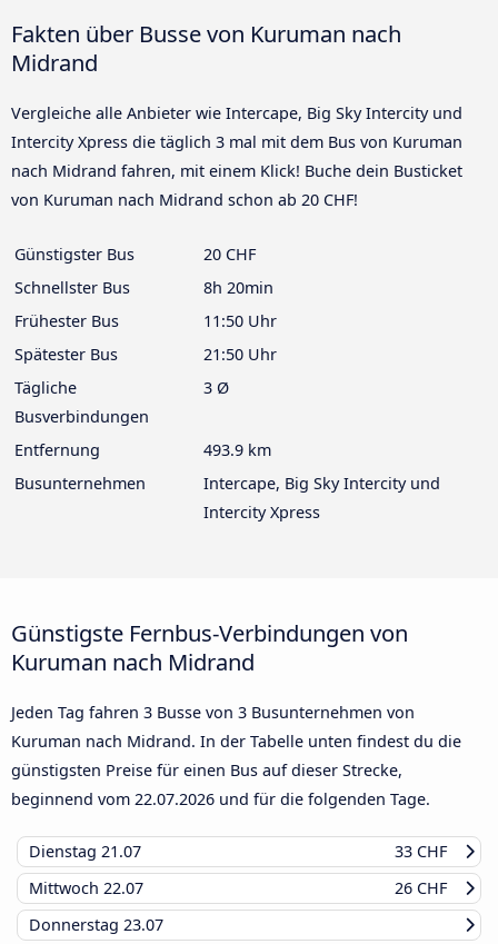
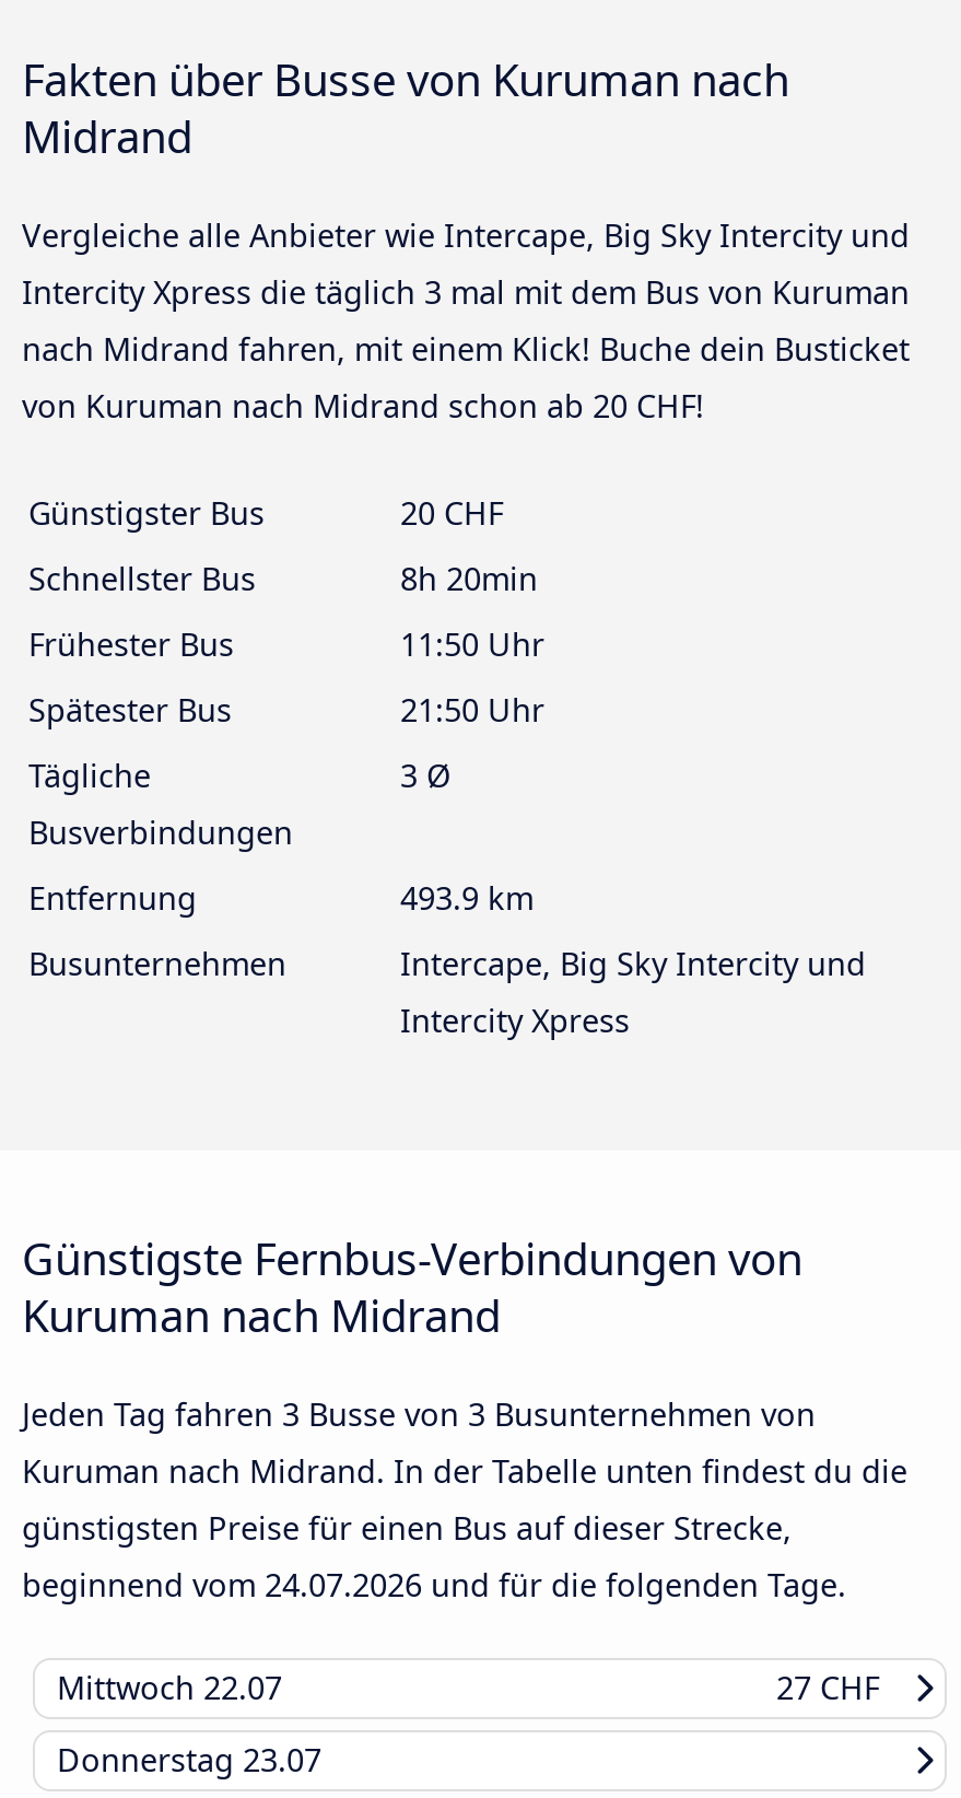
- beginnend vom 22.07.2026 und für die folgenden Tage.
- Dienstag 21.07
- 33 CHF
+ beginnend vom 24.07.2026 und für die folgenden Tage.

- 26 CHF
+ 27 CHF
